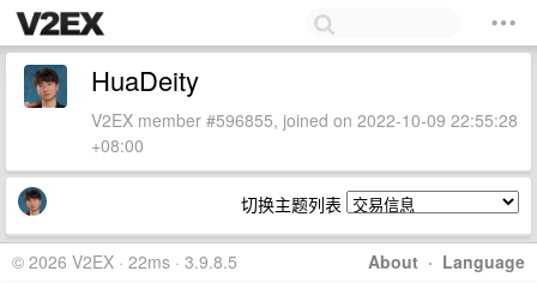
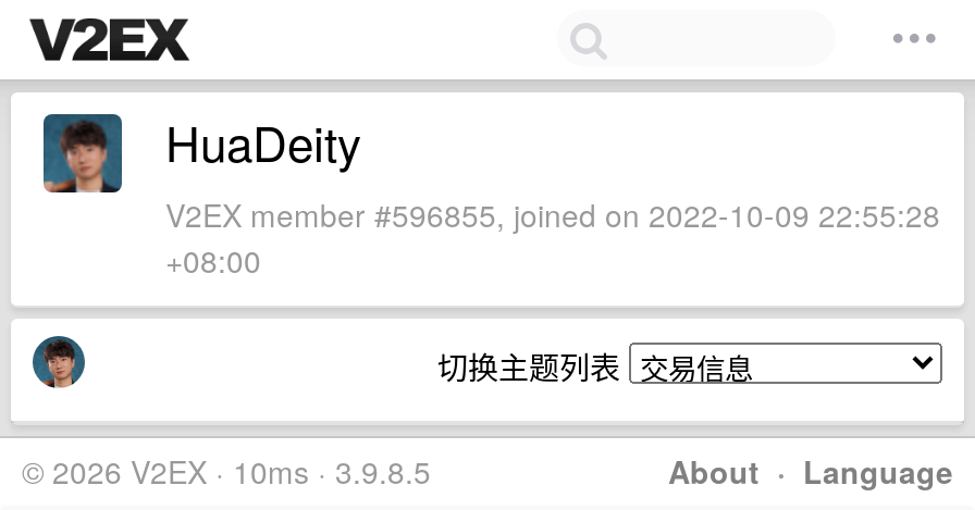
- © 2026 V2EX · 22ms · 3.9.8.5
+ © 2026 V2EX · 10ms · 3.9.8.5
